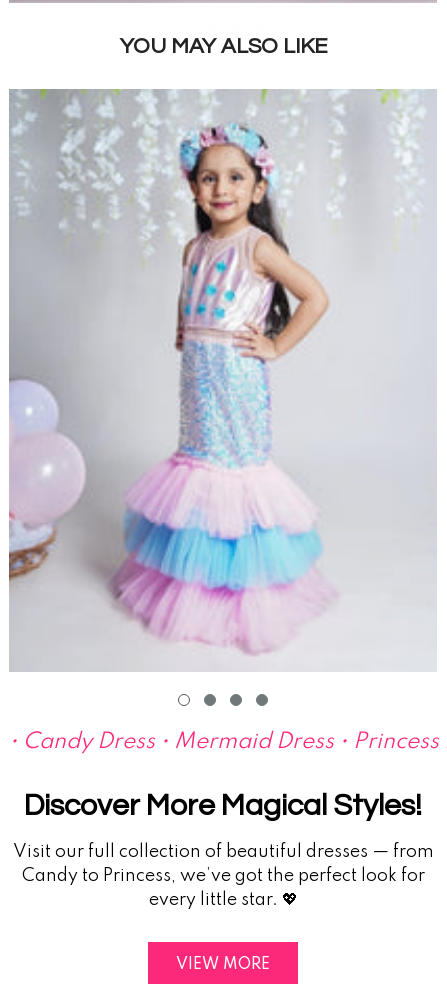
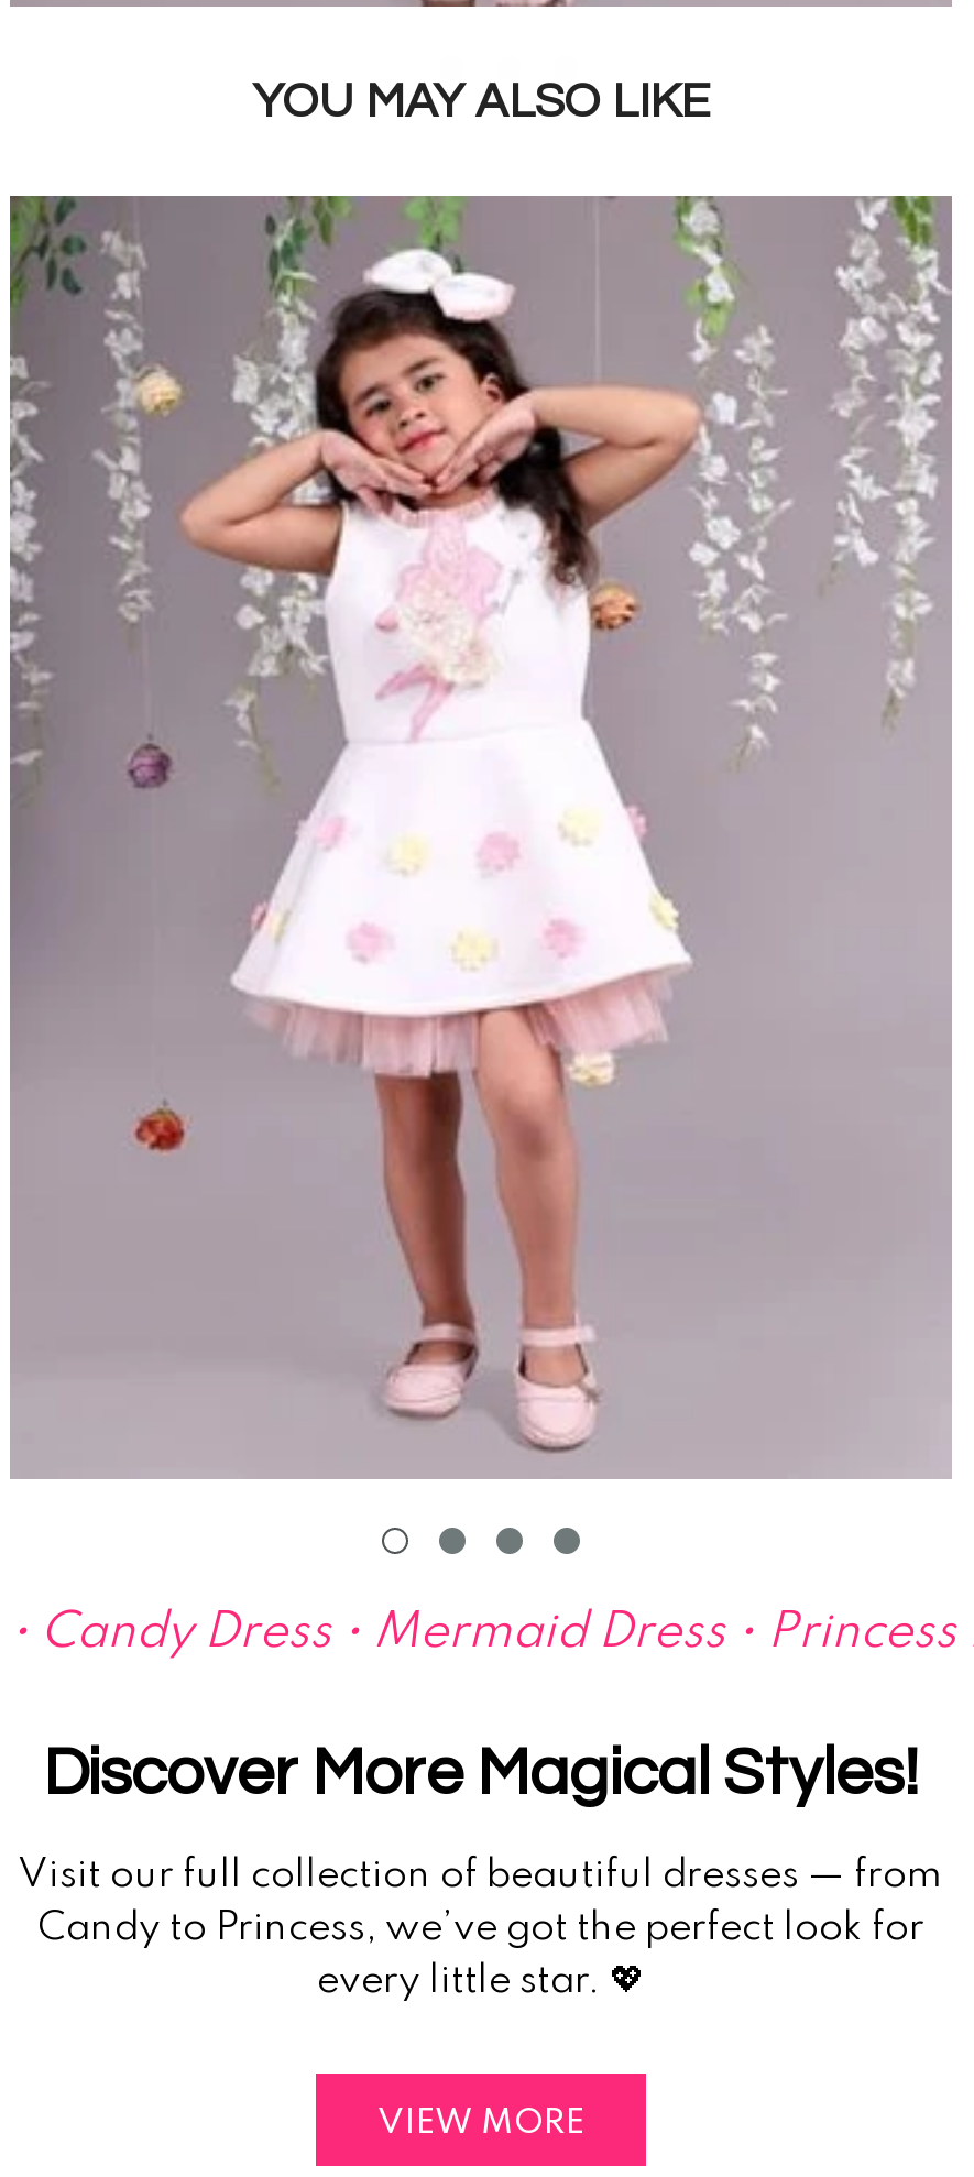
- [image]
+ [image]
